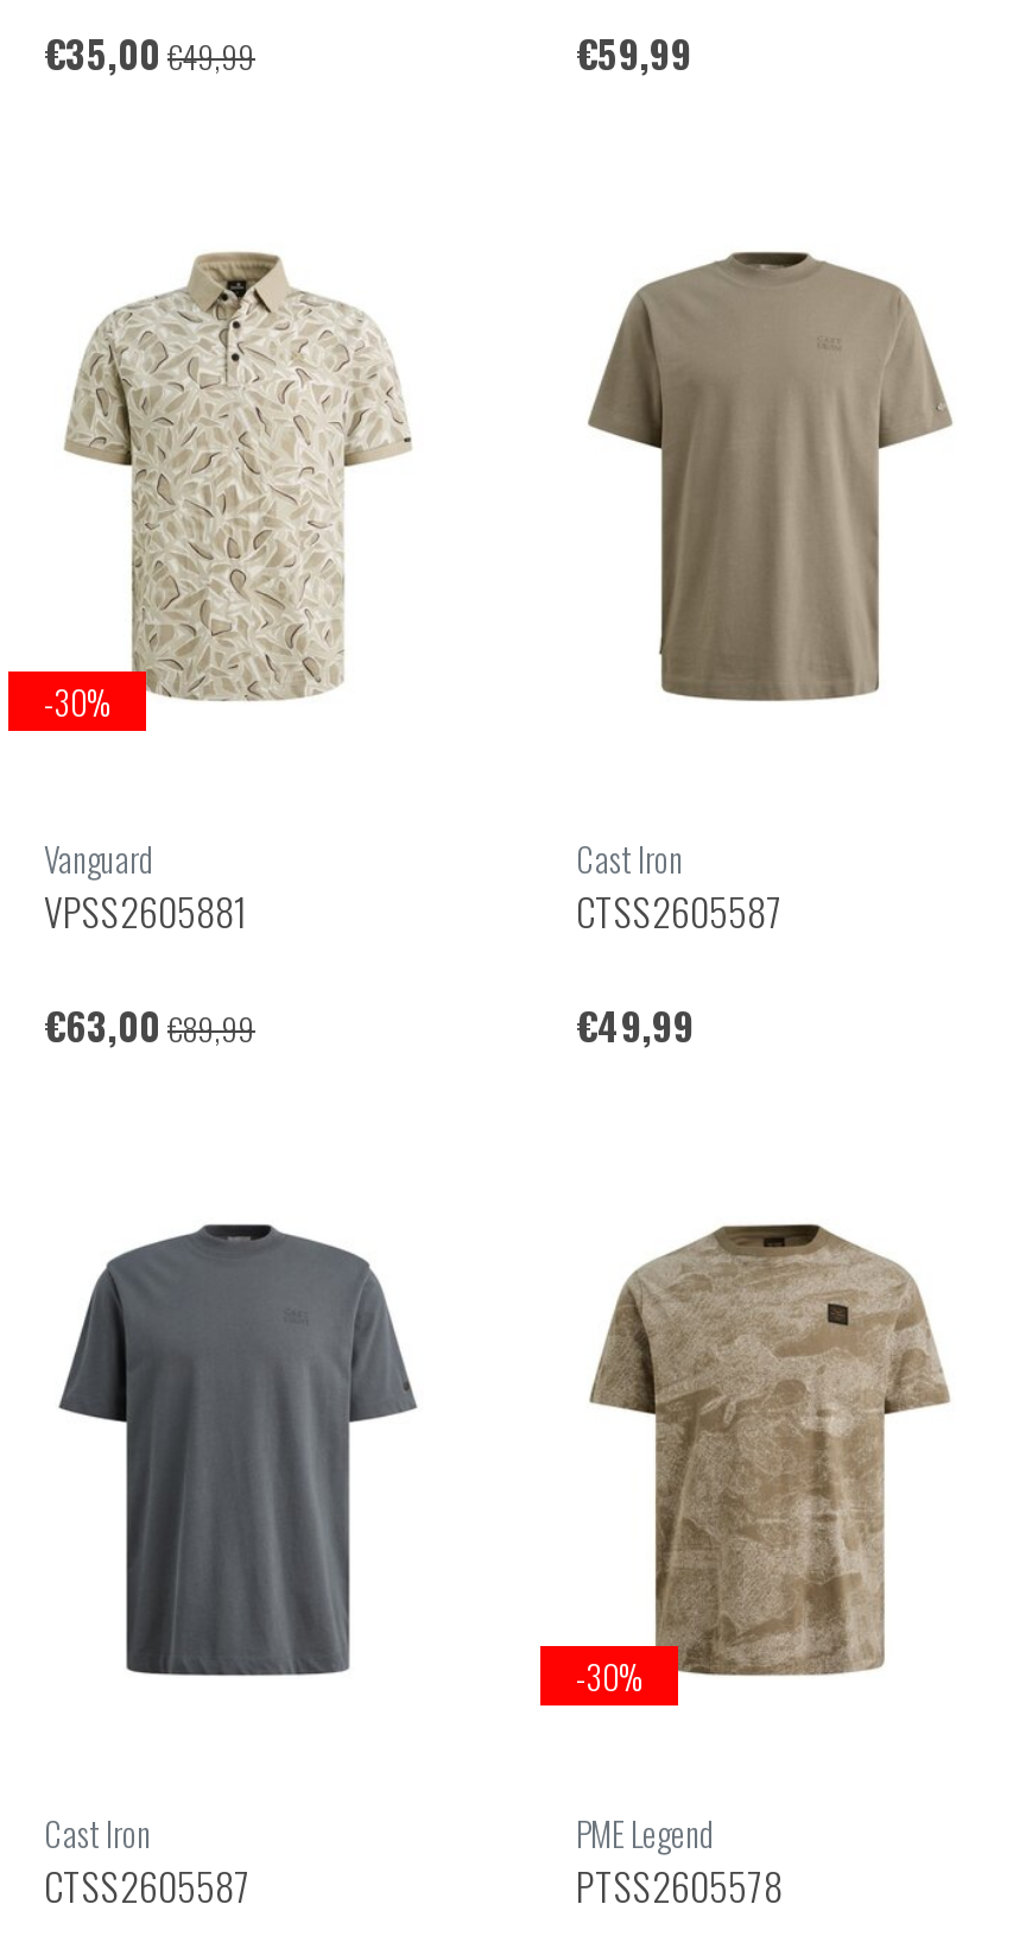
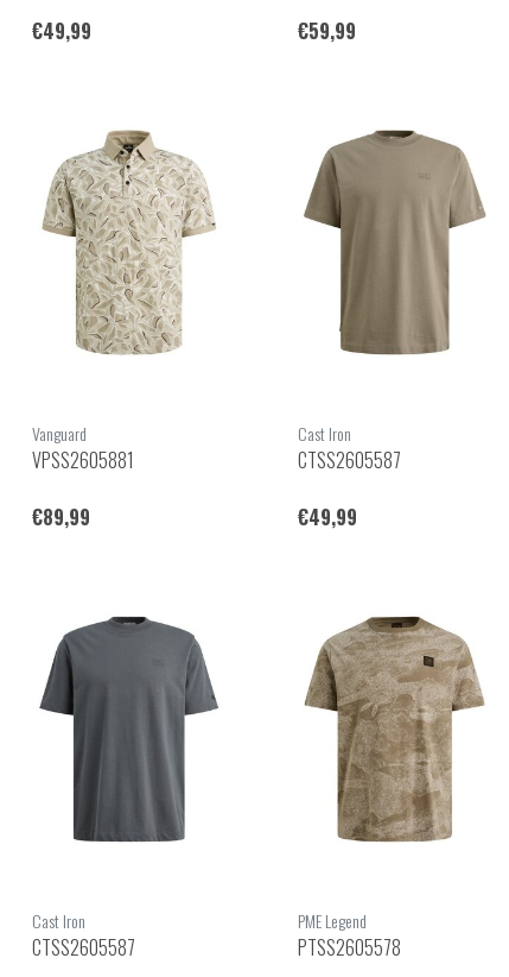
- €35,00 €49,99
+ €49,99

- -30%

- €63,00 €89,99
+ €89,99

- -30%
